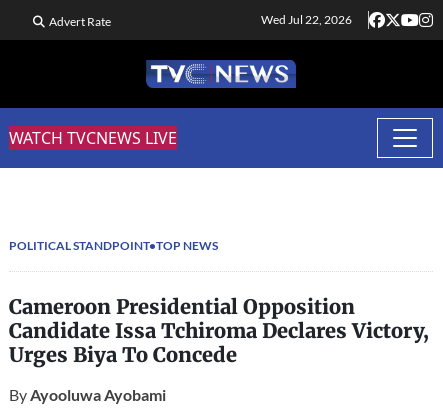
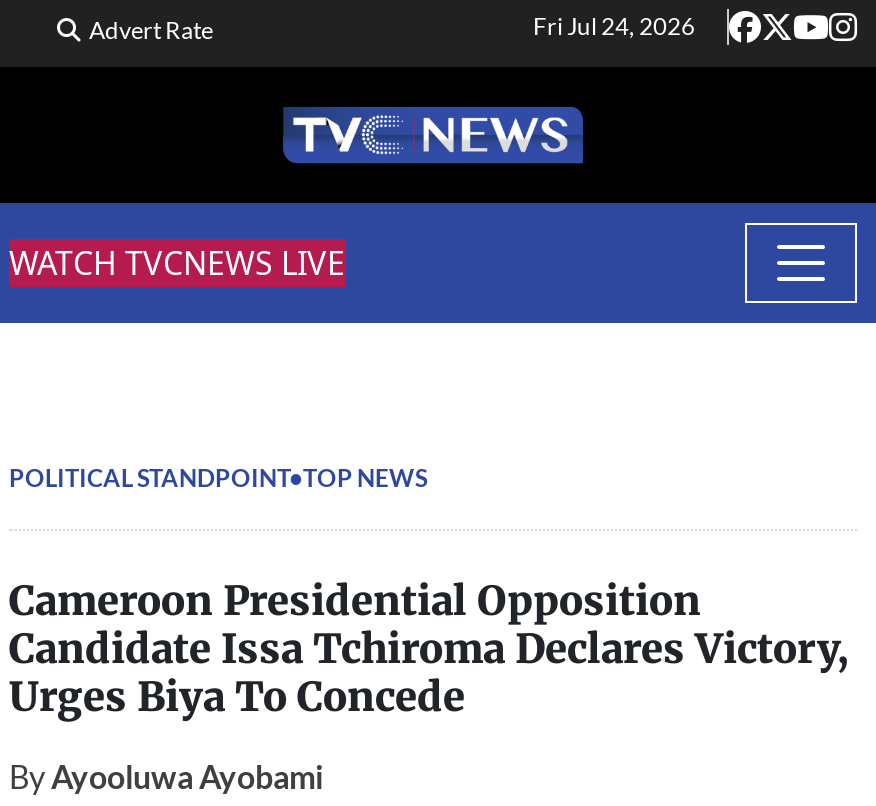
- Wed Jul 22, 2026
+ Fri Jul 24, 2026
